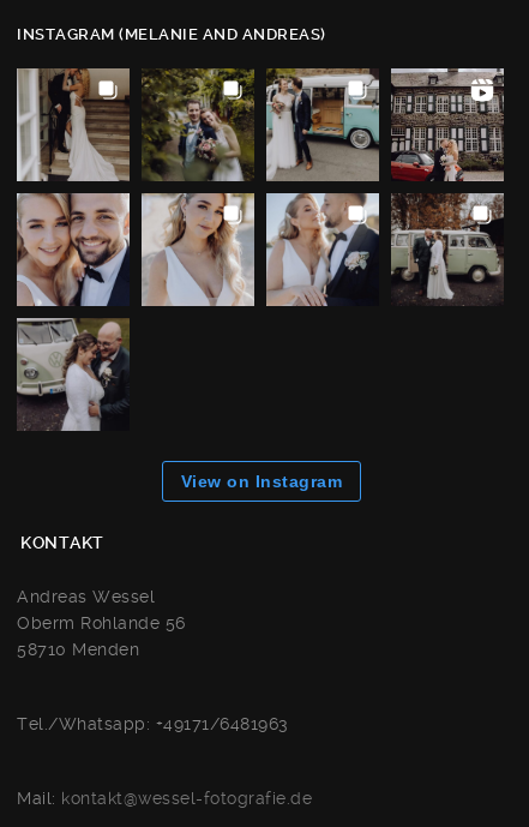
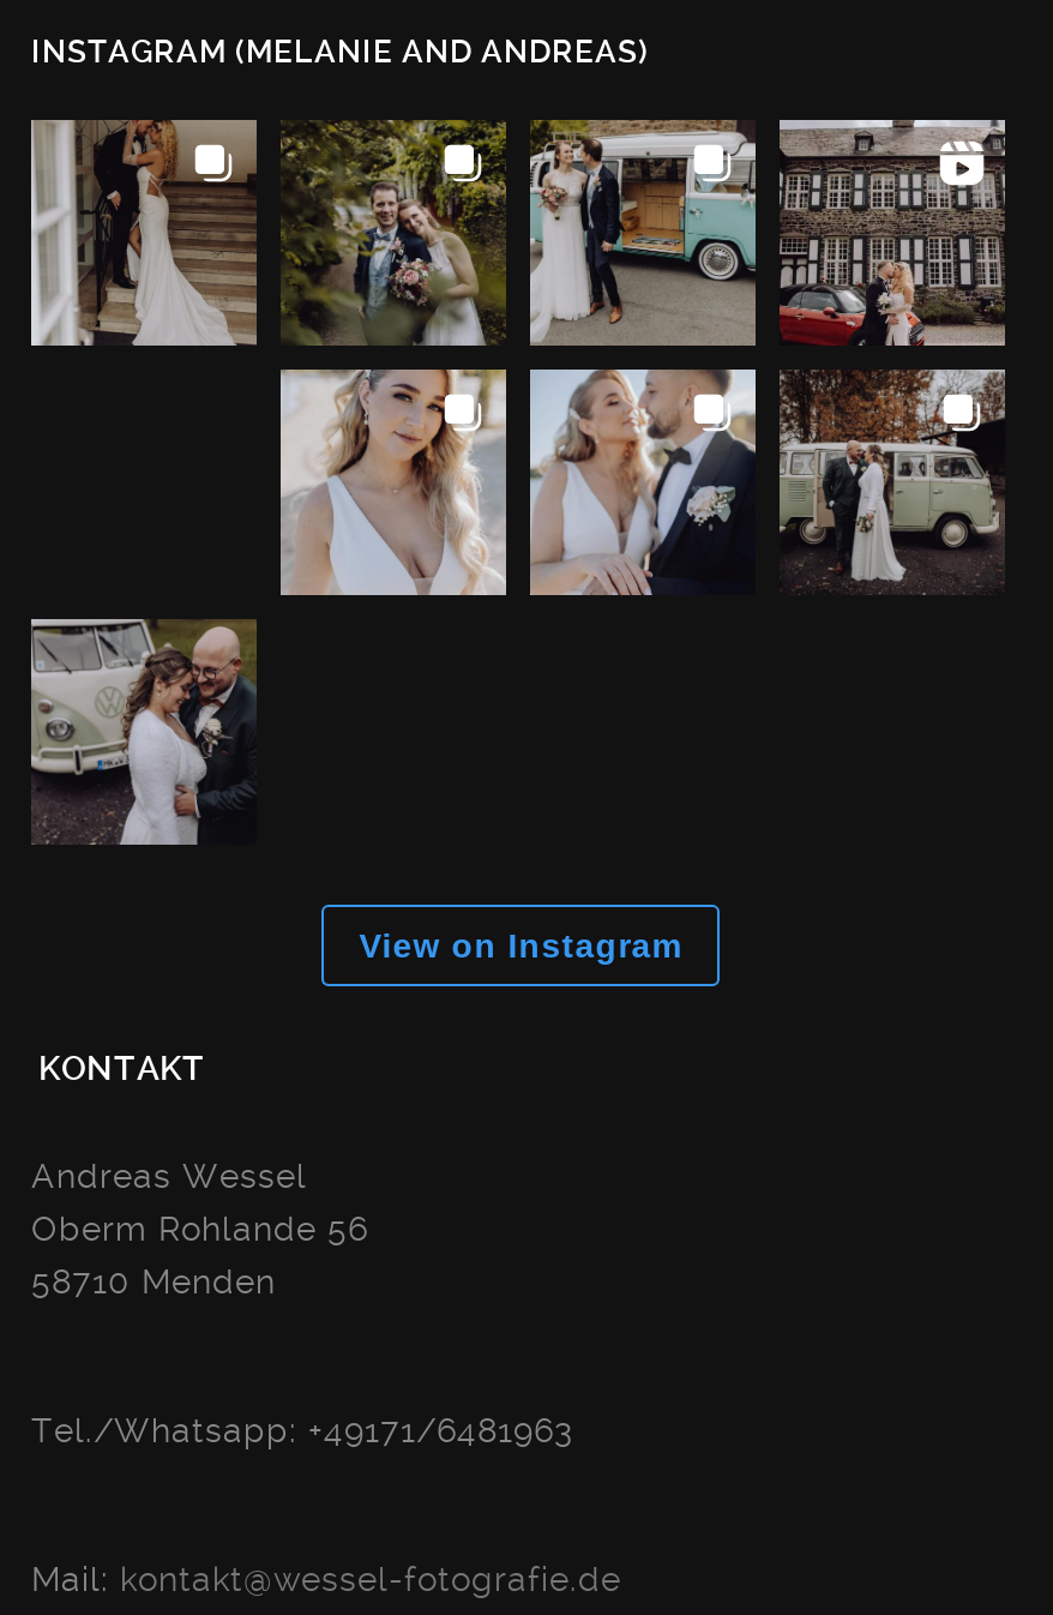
- [image]
